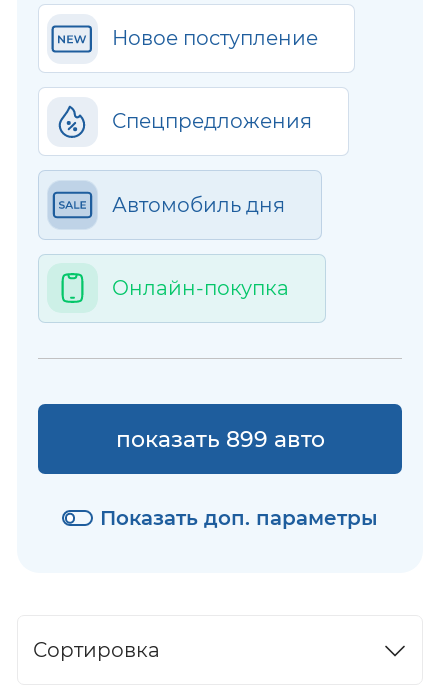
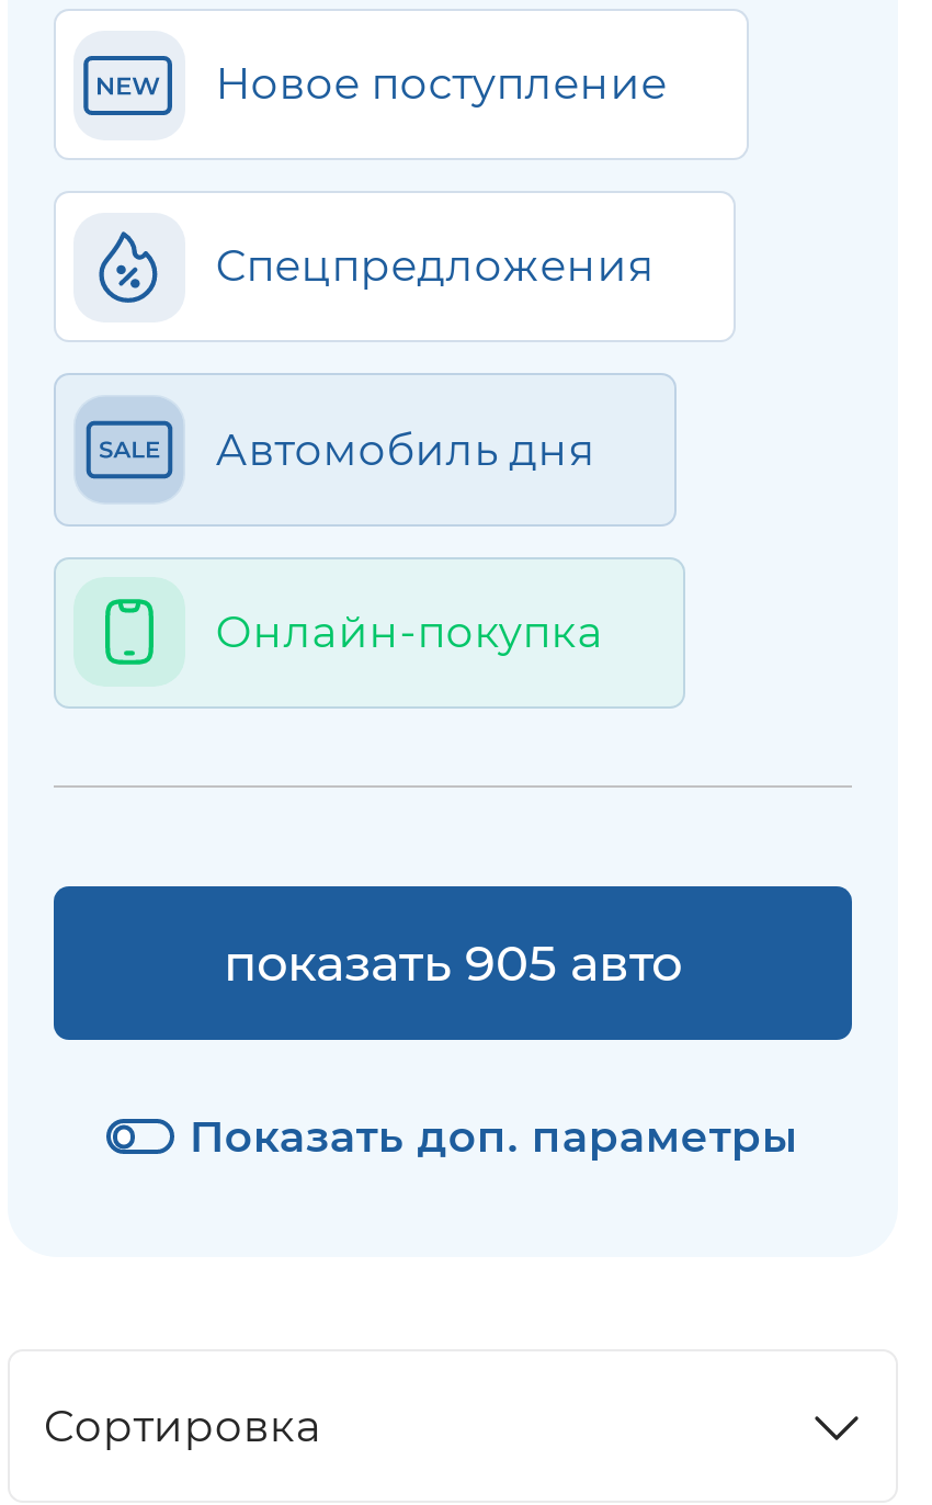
- показать 899 авто
+ показать 905 авто
